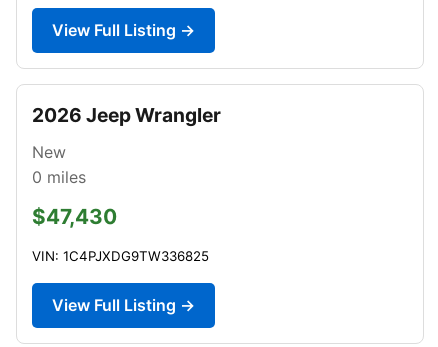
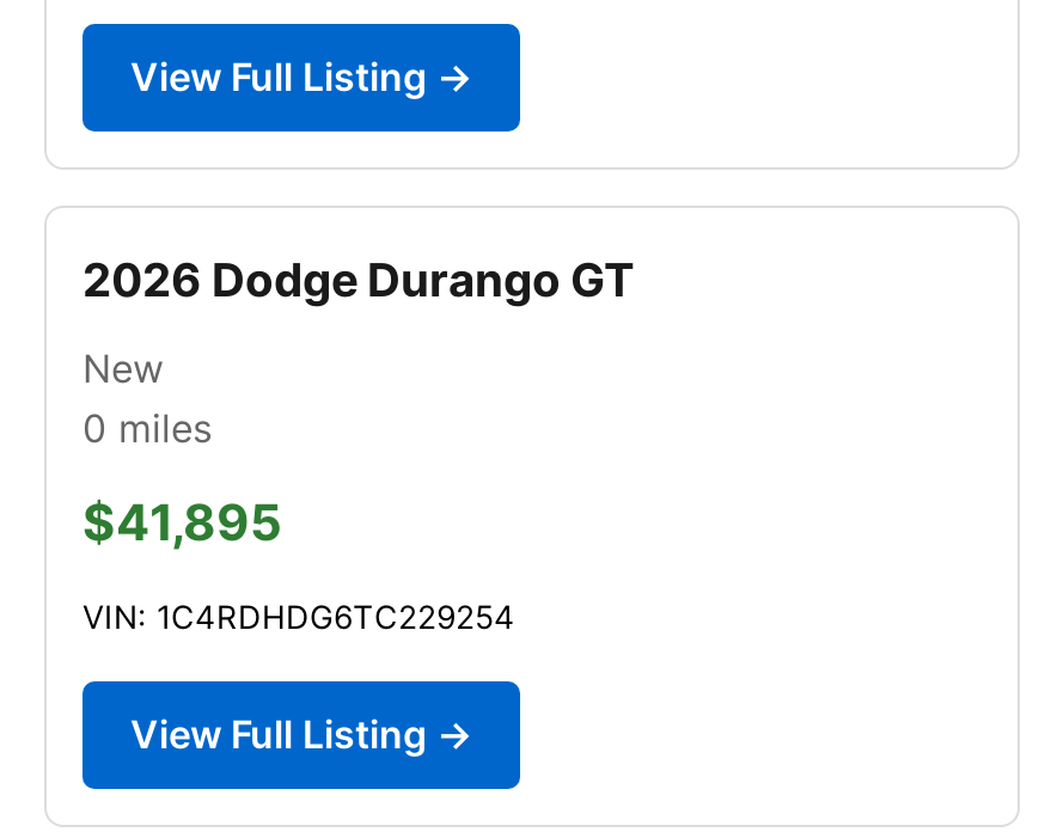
- 2026 Jeep Wrangler
+ 2026 Dodge Durango GT

- $47,430
+ $41,895

- VIN: 1C4PJXDG9TW336825
+ VIN: 1C4RDHDG6TC229254
